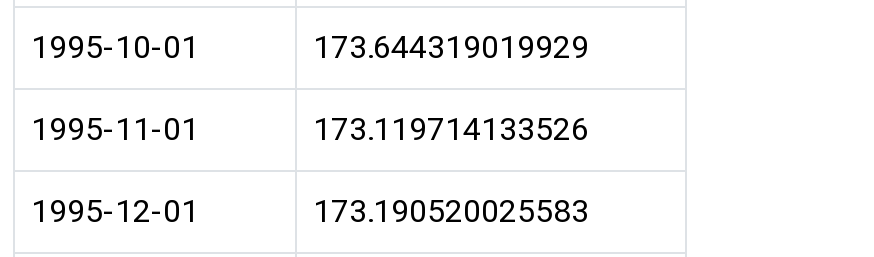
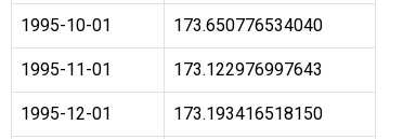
- 173.644319019929
+ 173.650776534040

- 173.119714133526
+ 173.122976997643

- 173.190520025583
+ 173.193416518150
